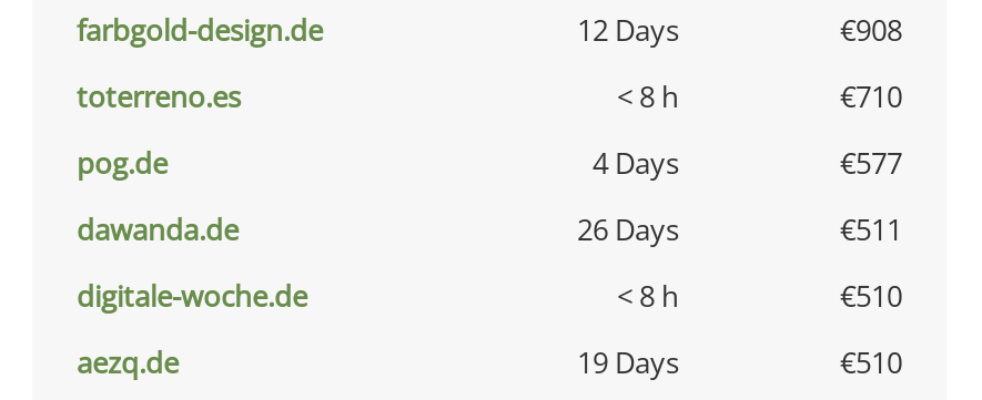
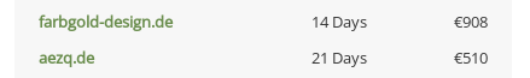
- 12 Days
+ 14 Days

- toterreno.es
- < 8 h
- €710
- pog.de
- 4 Days
- €577
- dawanda.de
- 26 Days
- €511
- digitale-woche.de
- < 8 h
- €510

- 19 Days
+ 21 Days
